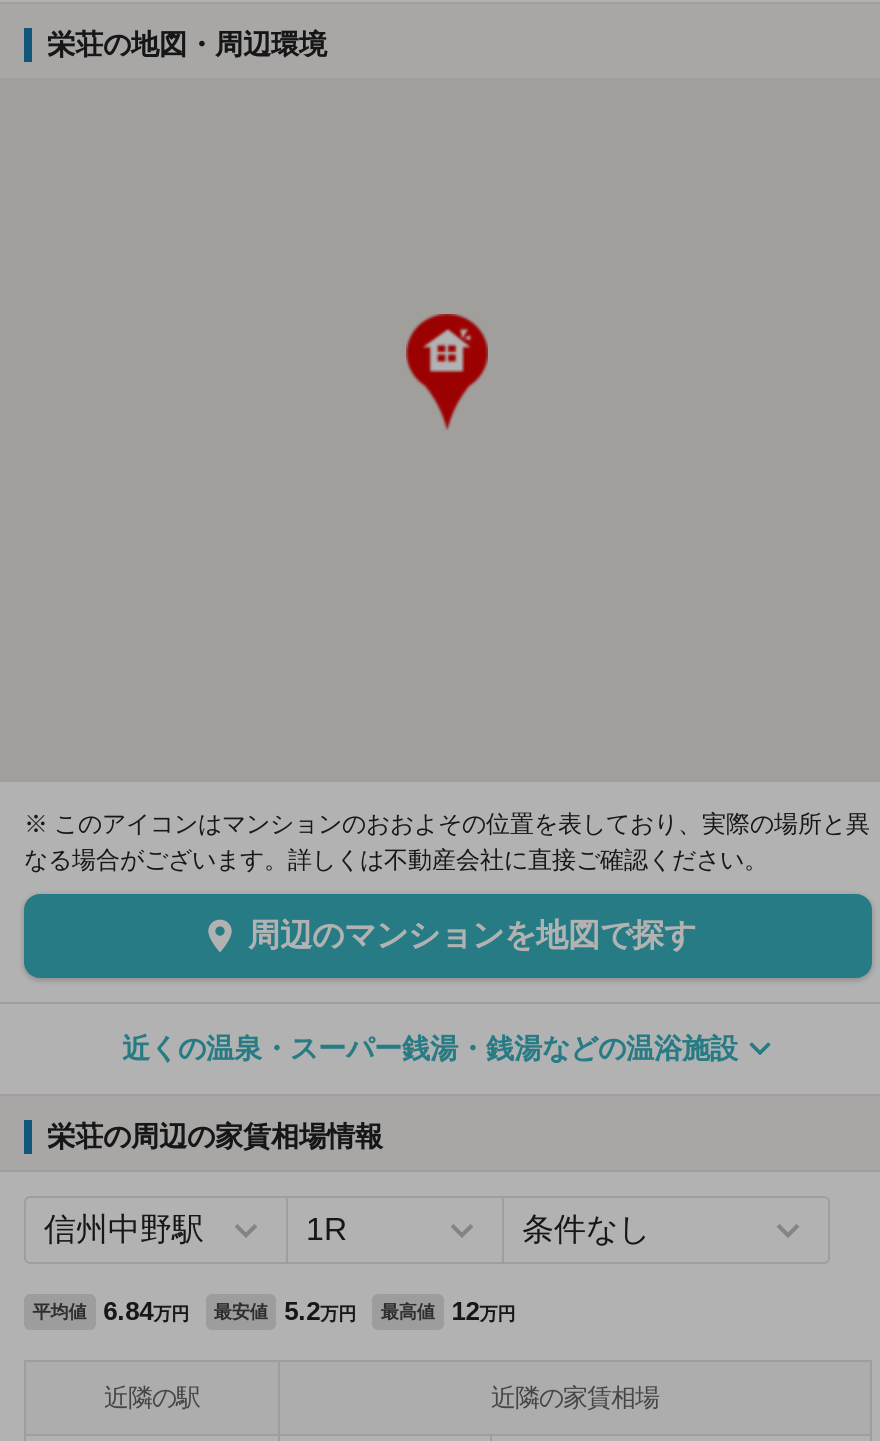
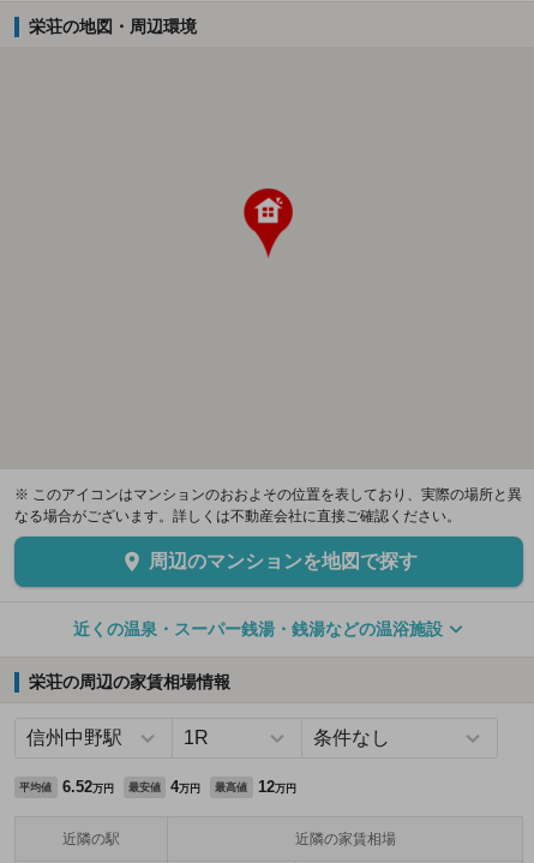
- 6.84万円
+ 6.52万円

- 5.2万円
+ 4万円
